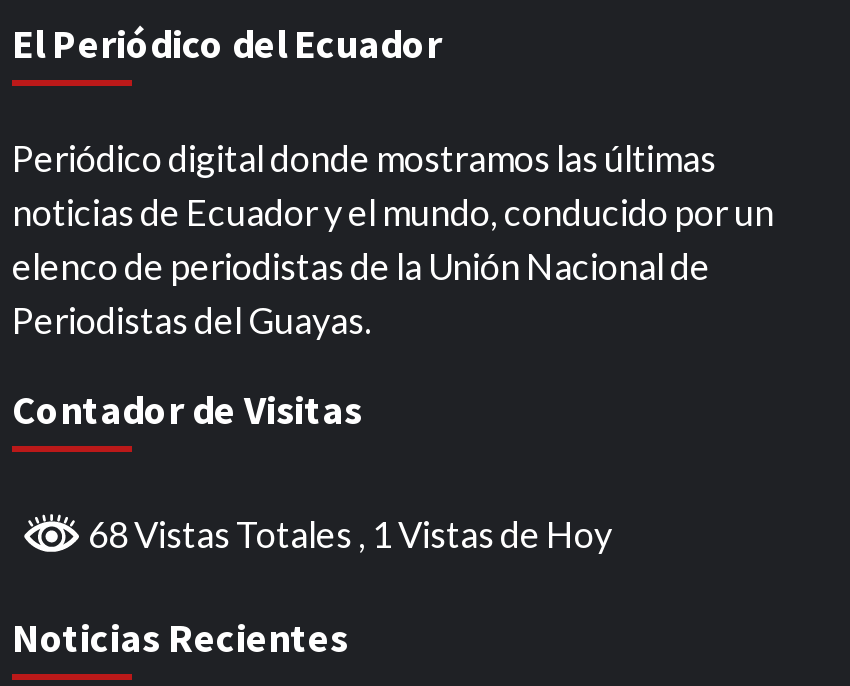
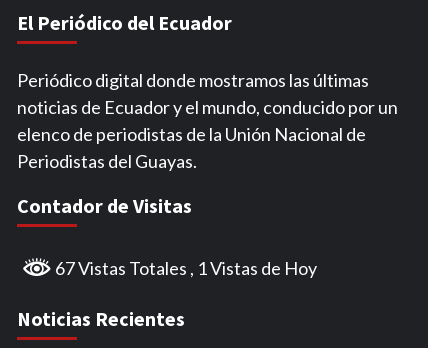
- 68 Vistas Totales, 1 Vistas de Hoy
+ 67 Vistas Totales, 1 Vistas de Hoy
